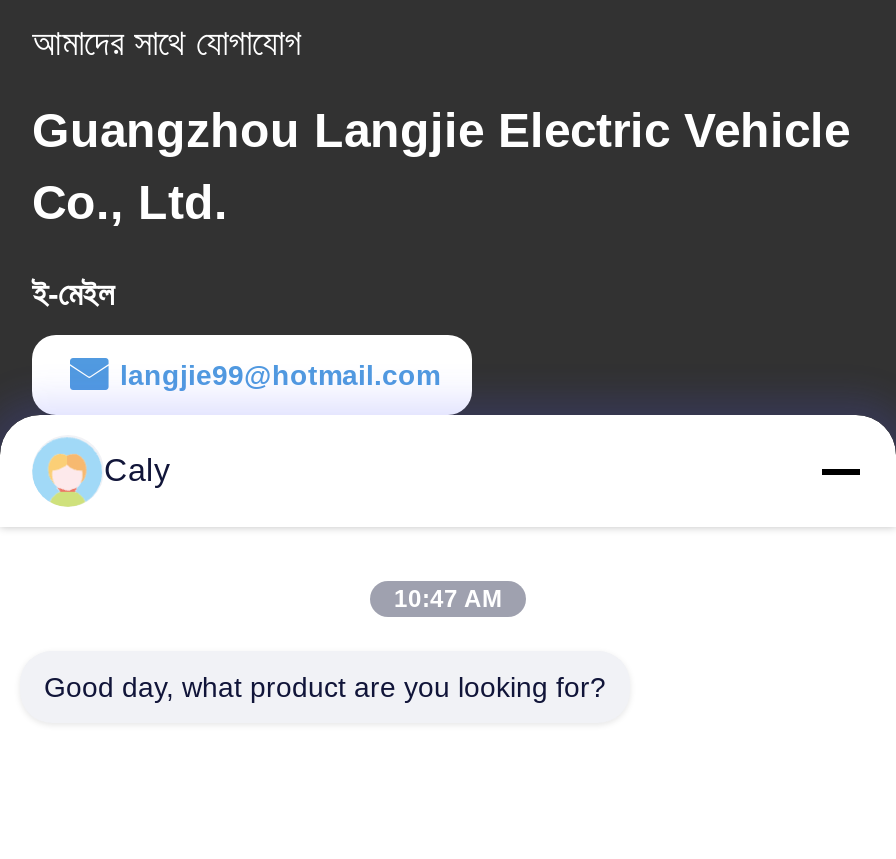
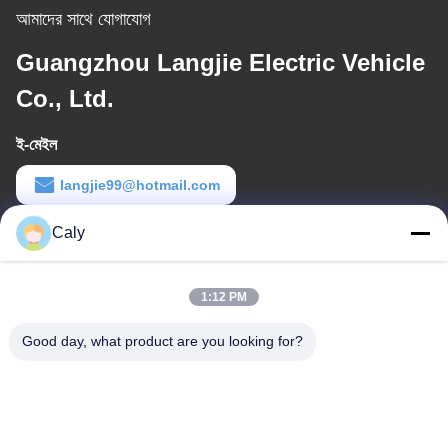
- 10:47 AM
+ 1:12 PM
